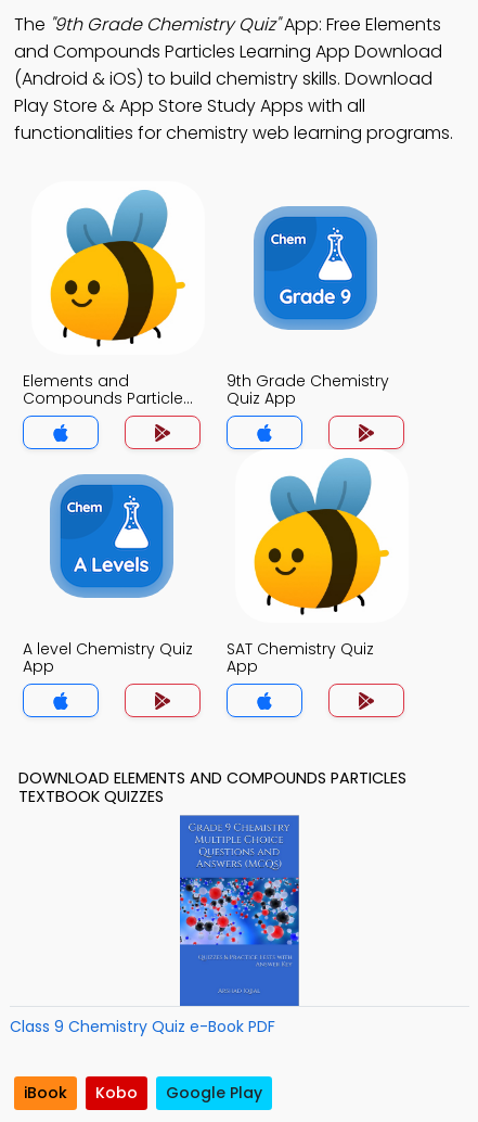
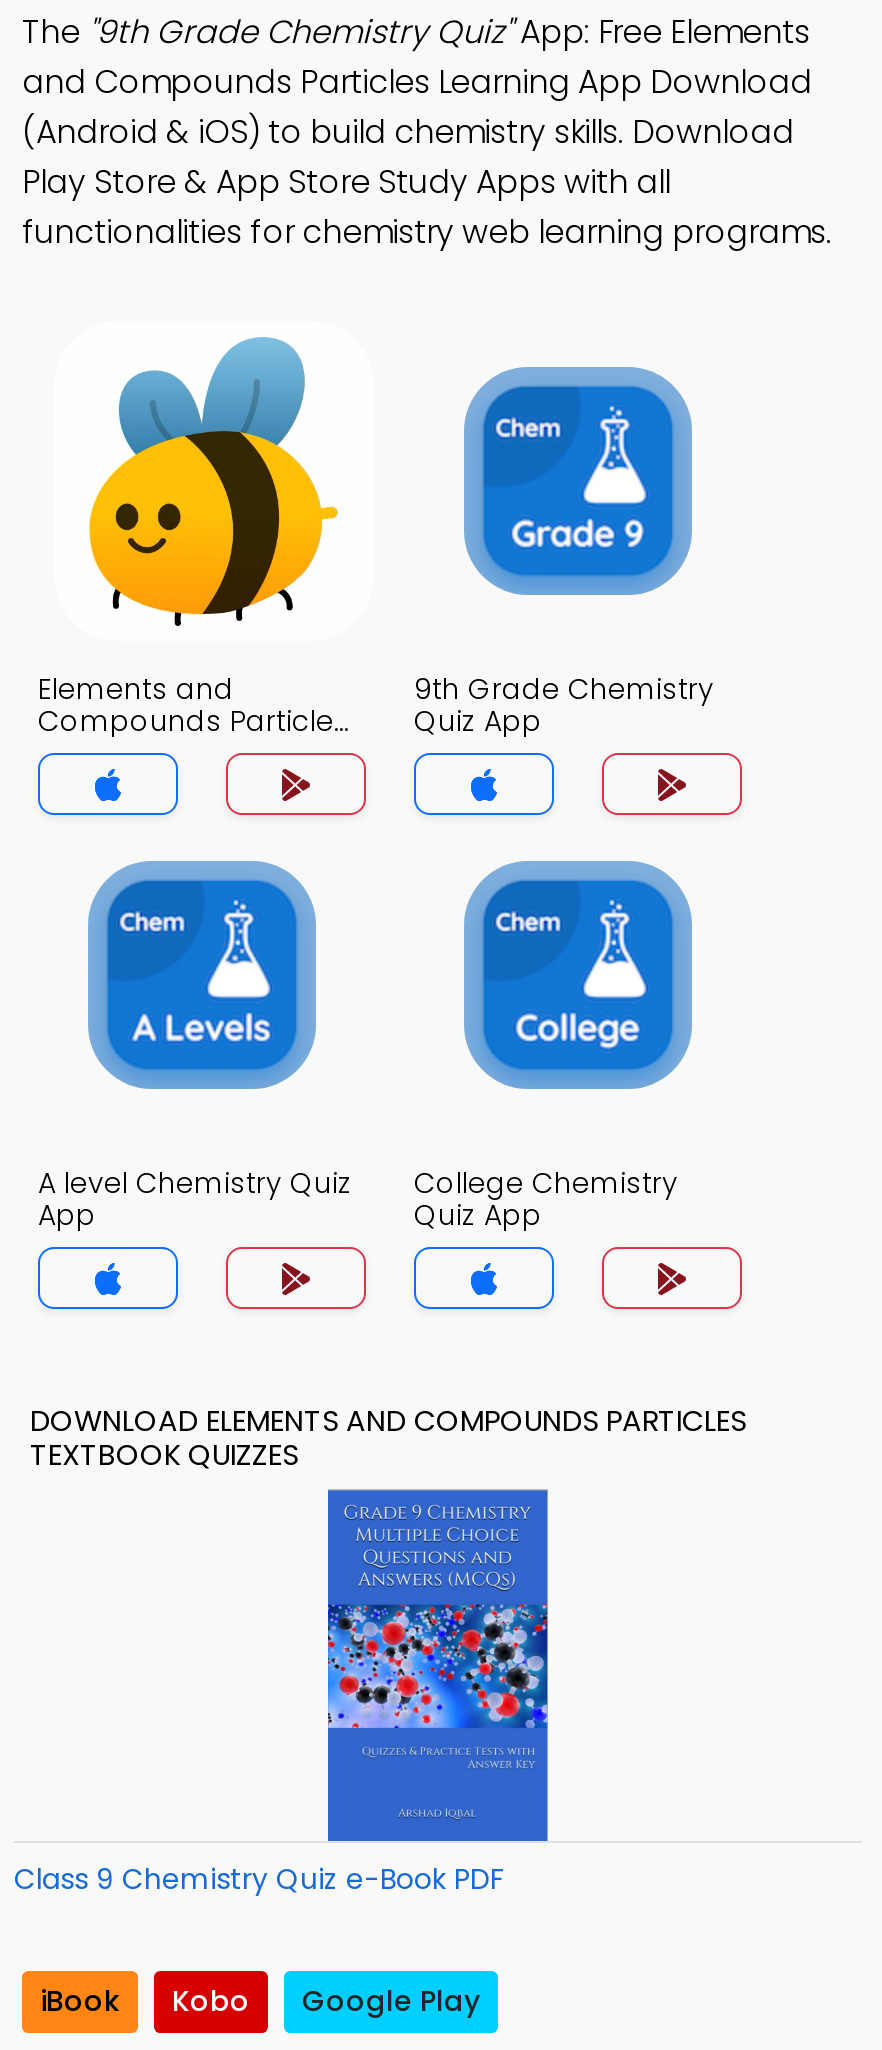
- [image]
- SAT Chemistry Quiz
- App
+ [image]
+ College Chemistry
+ Quiz App
